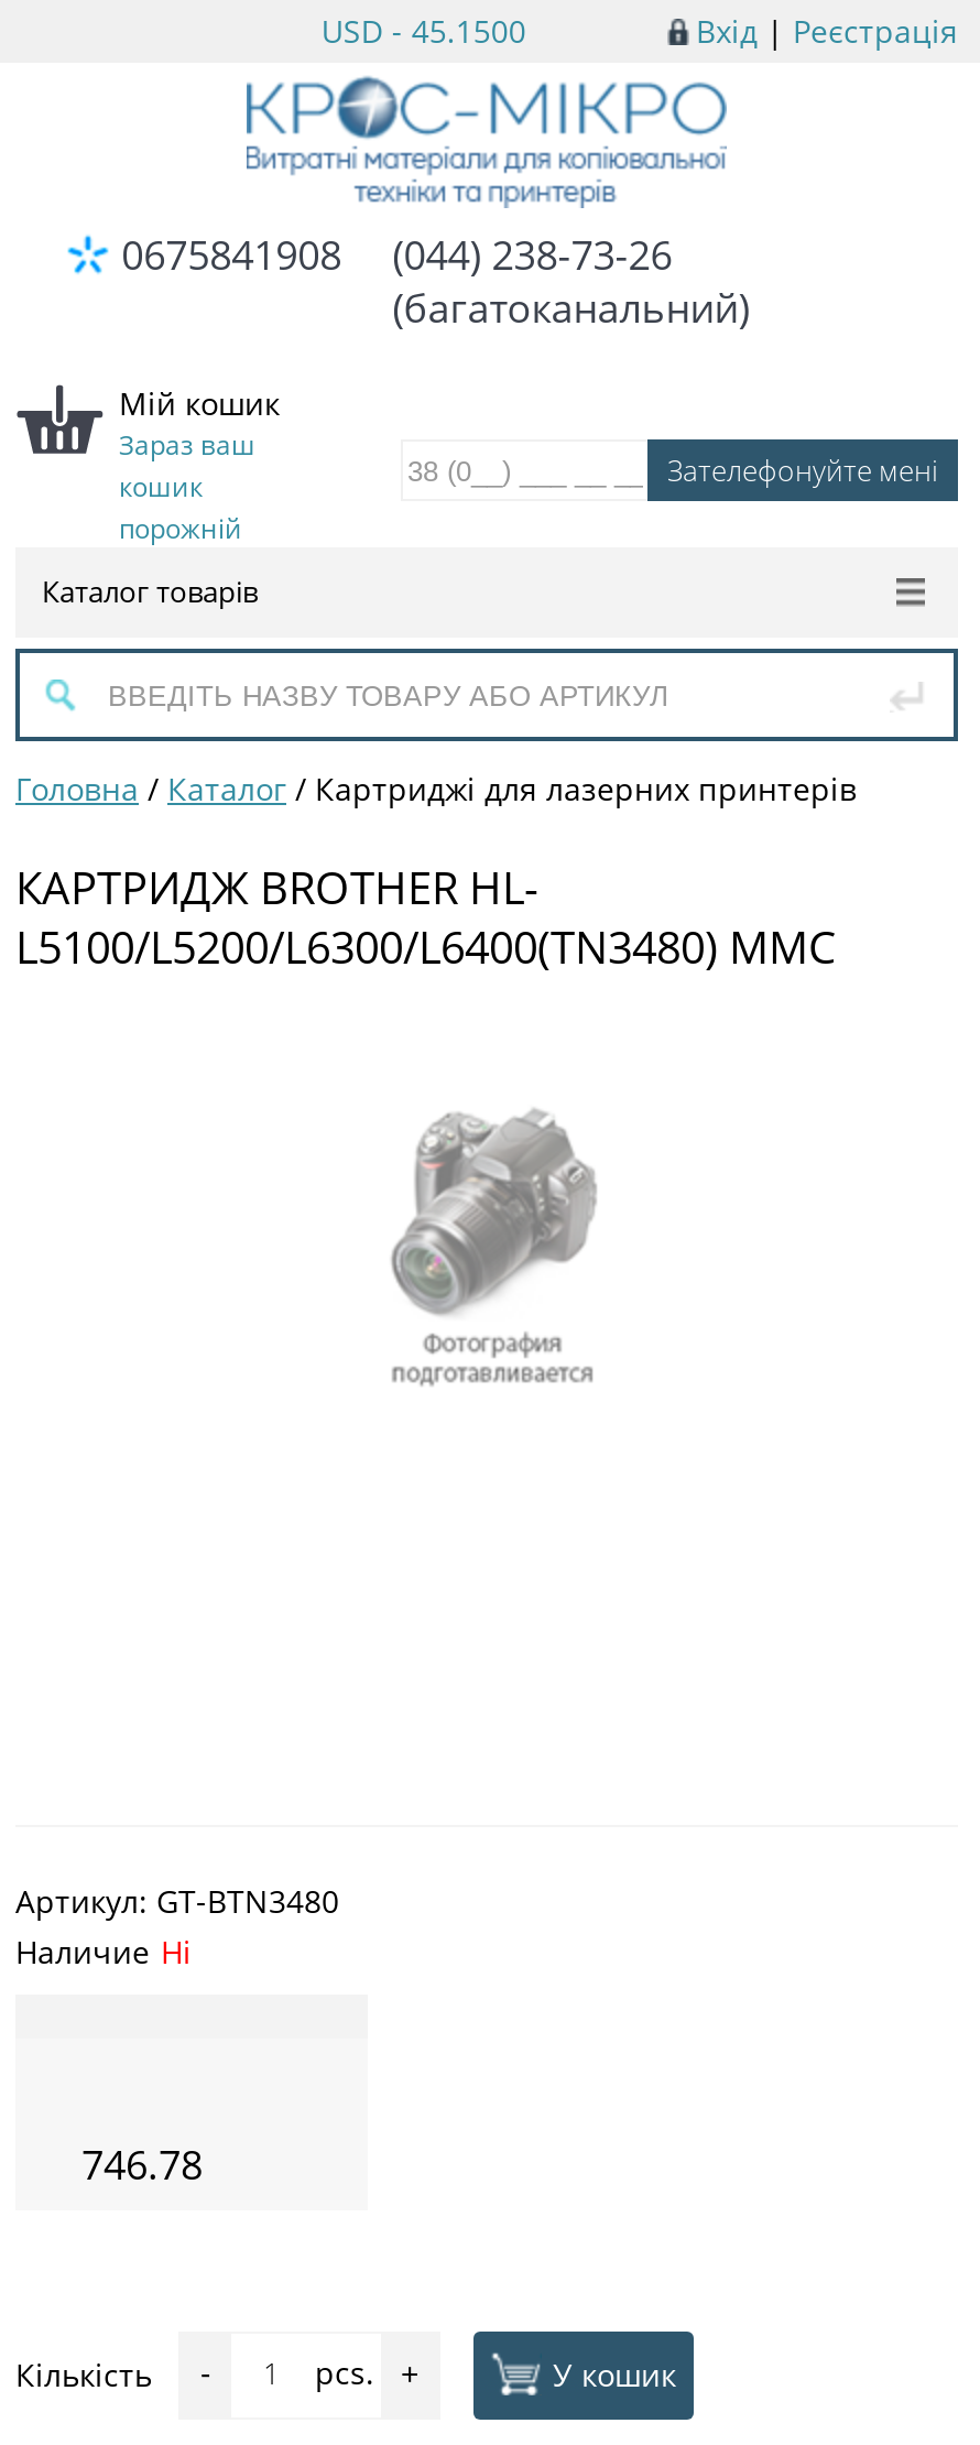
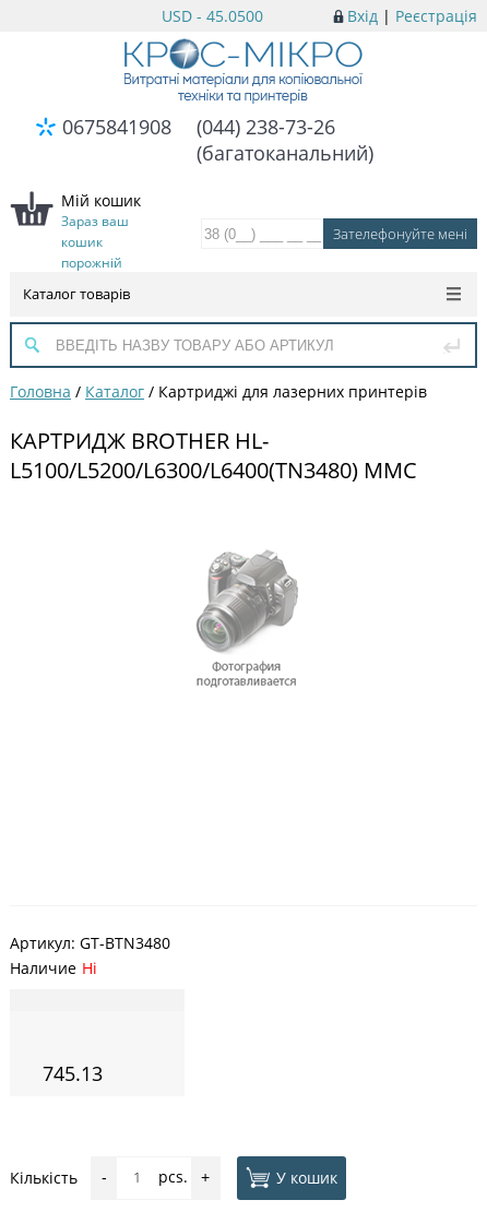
- USD - 45.1500
+ USD - 45.0500

- 746.78
+ 745.13
